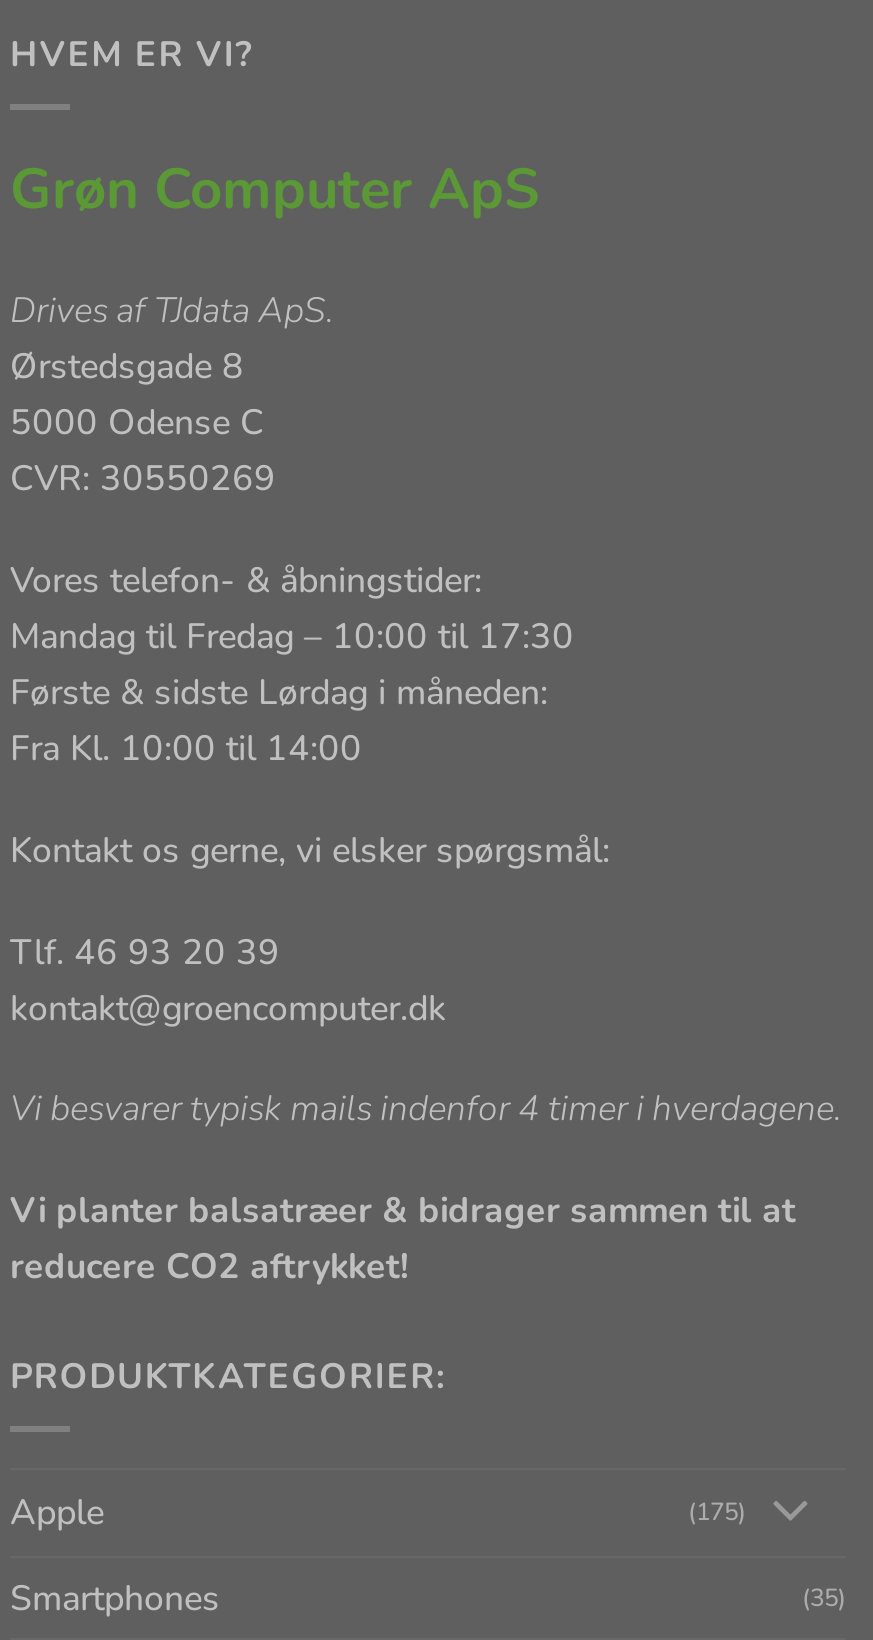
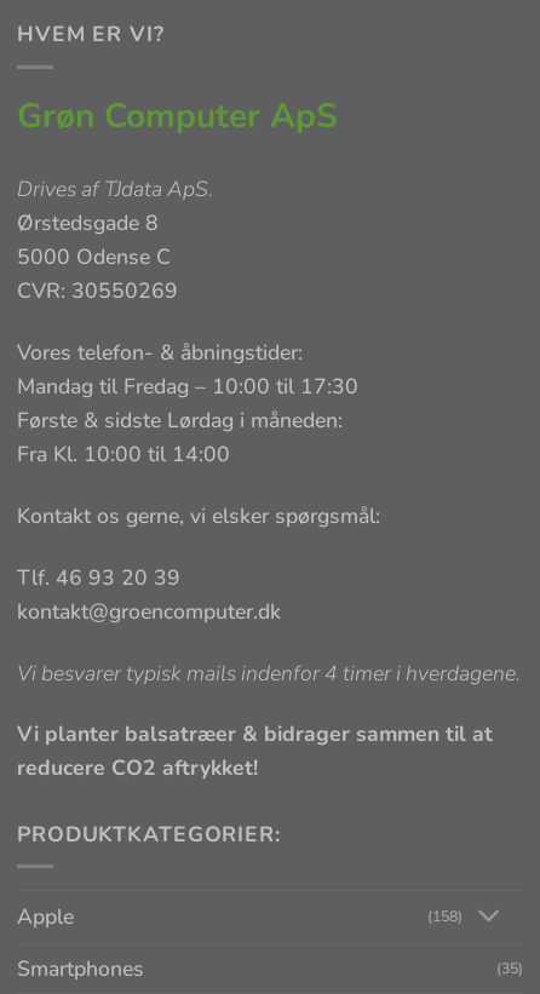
- (175)
+ (158)
